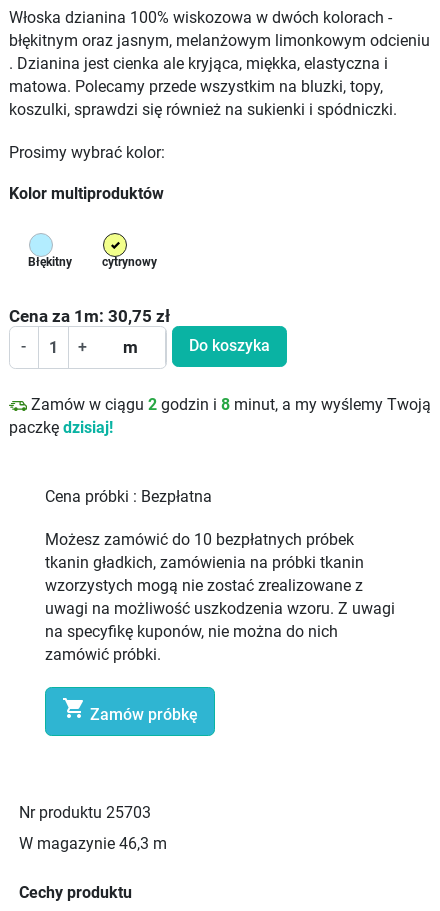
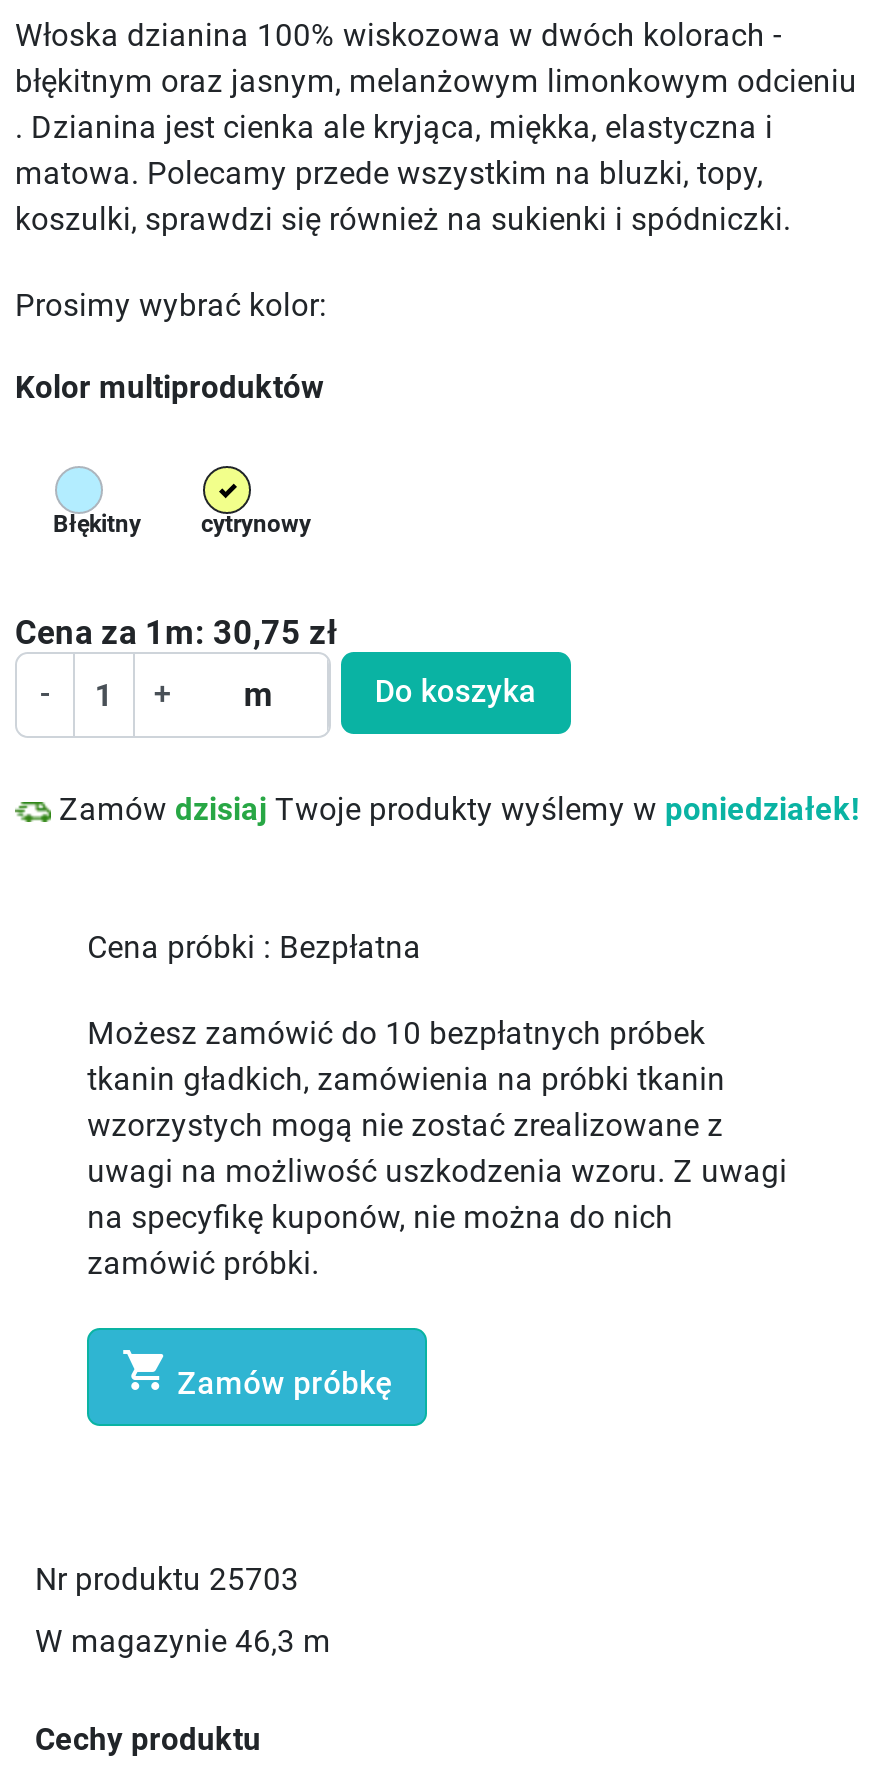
- Zamów w ciągu 2 godzin i 8 minut, a my wyślemy Twoją
- paczkę dzisiaj!
+ Zamów dzisiaj Twoje produkty wyślemy w poniedziałek!
